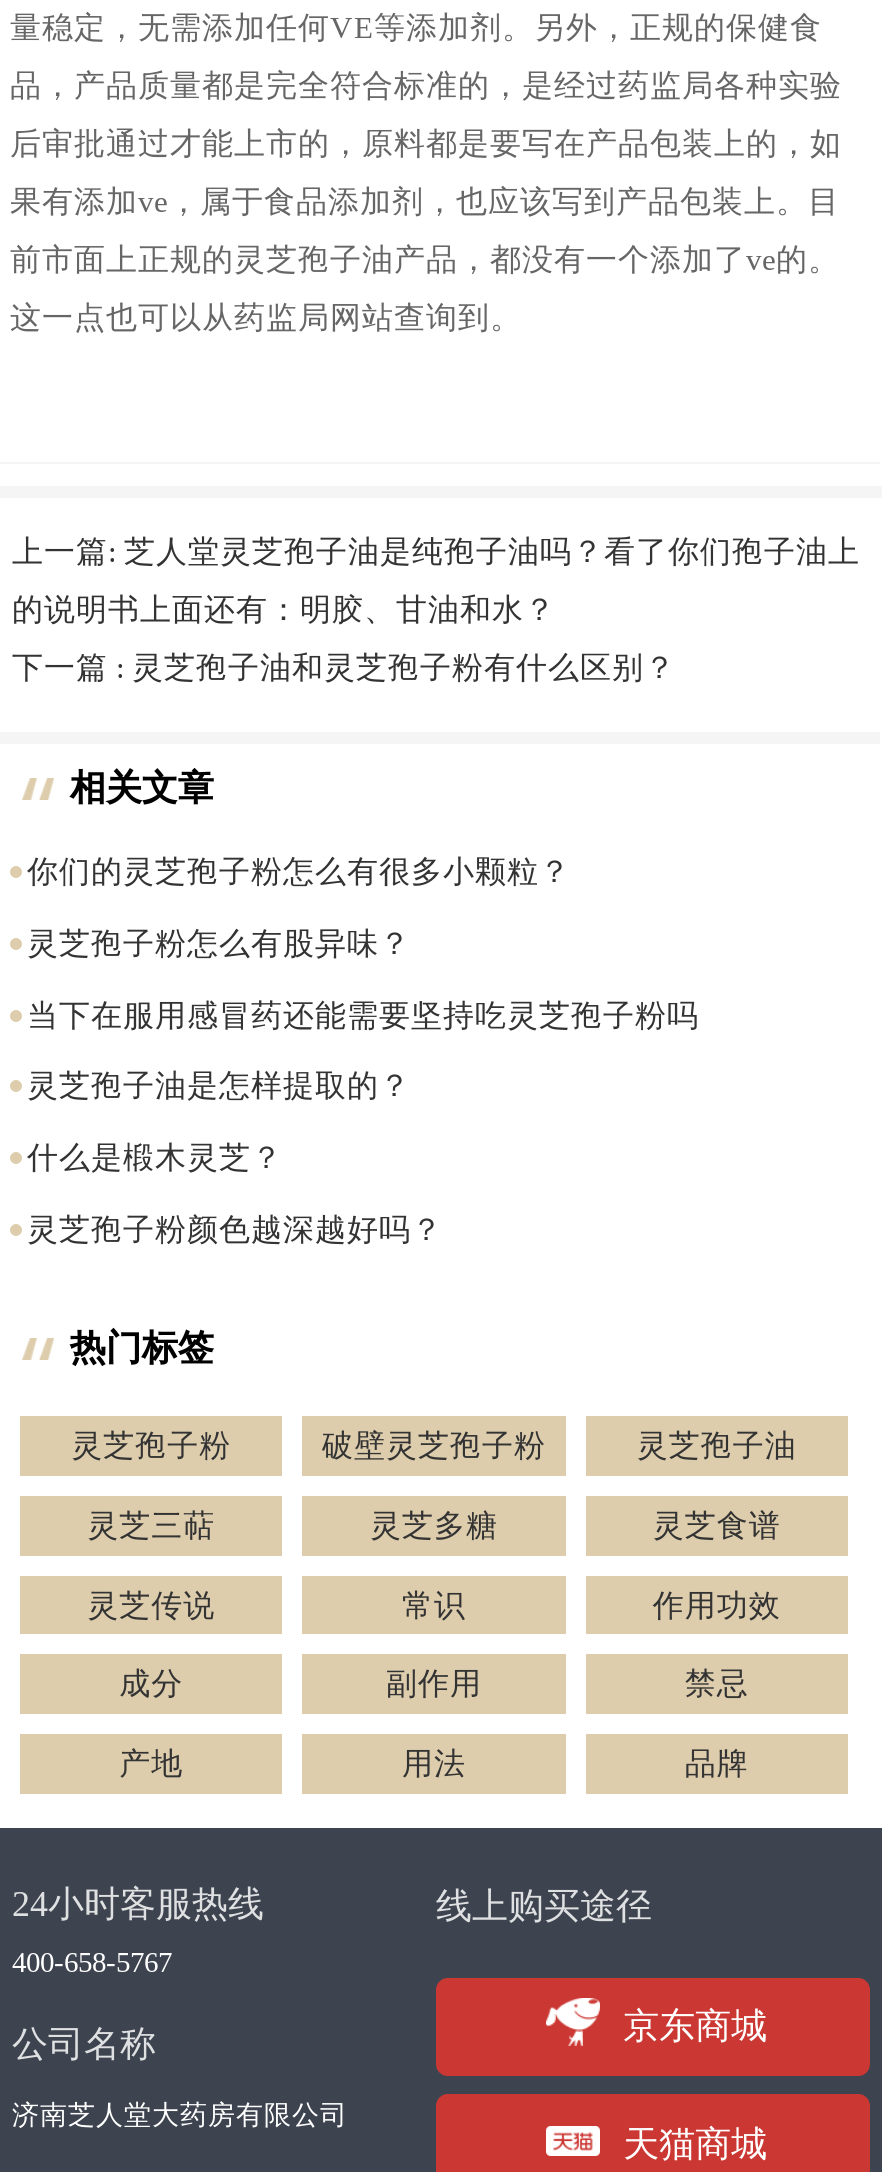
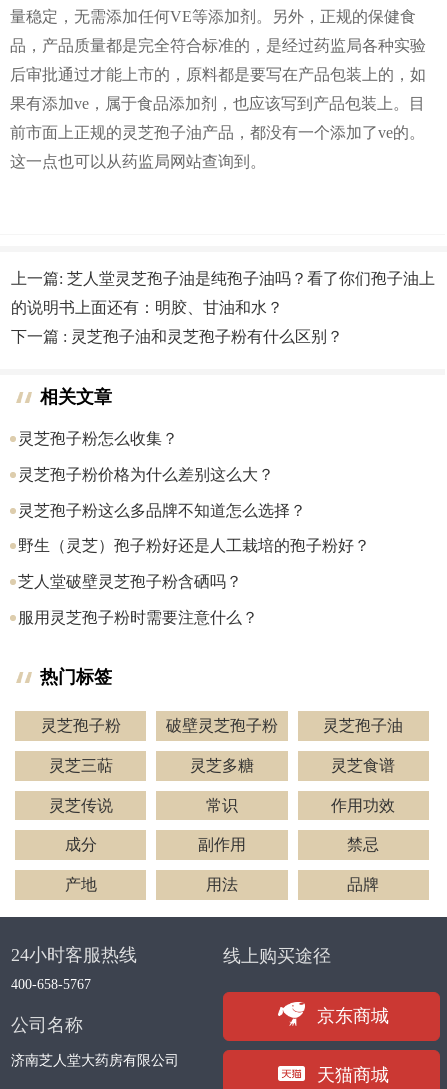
- 你们的灵芝孢子粉怎么有很多小颗粒？
+ 灵芝孢子粉怎么收集？

- 灵芝孢子粉怎么有股异味？
+ 灵芝孢子粉价格为什么差别这么大？

- 当下在服用感冒药还能需要坚持吃灵芝孢子粉吗
+ 灵芝孢子粉这么多品牌不知道怎么选择？

- 灵芝孢子油是怎样提取的？
+ 野生（灵芝）孢子粉好还是人工栽培的孢子粉好？

- 什么是椴木灵芝？
+ 芝人堂破壁灵芝孢子粉含硒吗？

- 灵芝孢子粉颜色越深越好吗？
+ 服用灵芝孢子粉时需要注意什么？
